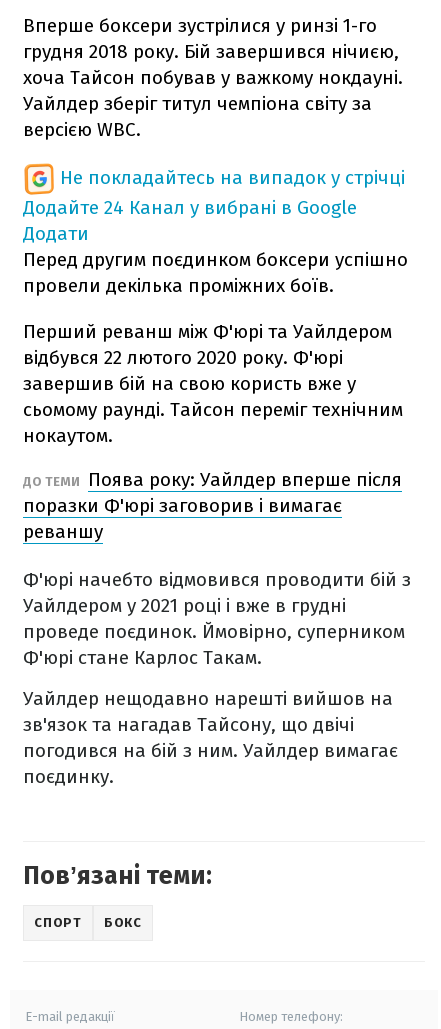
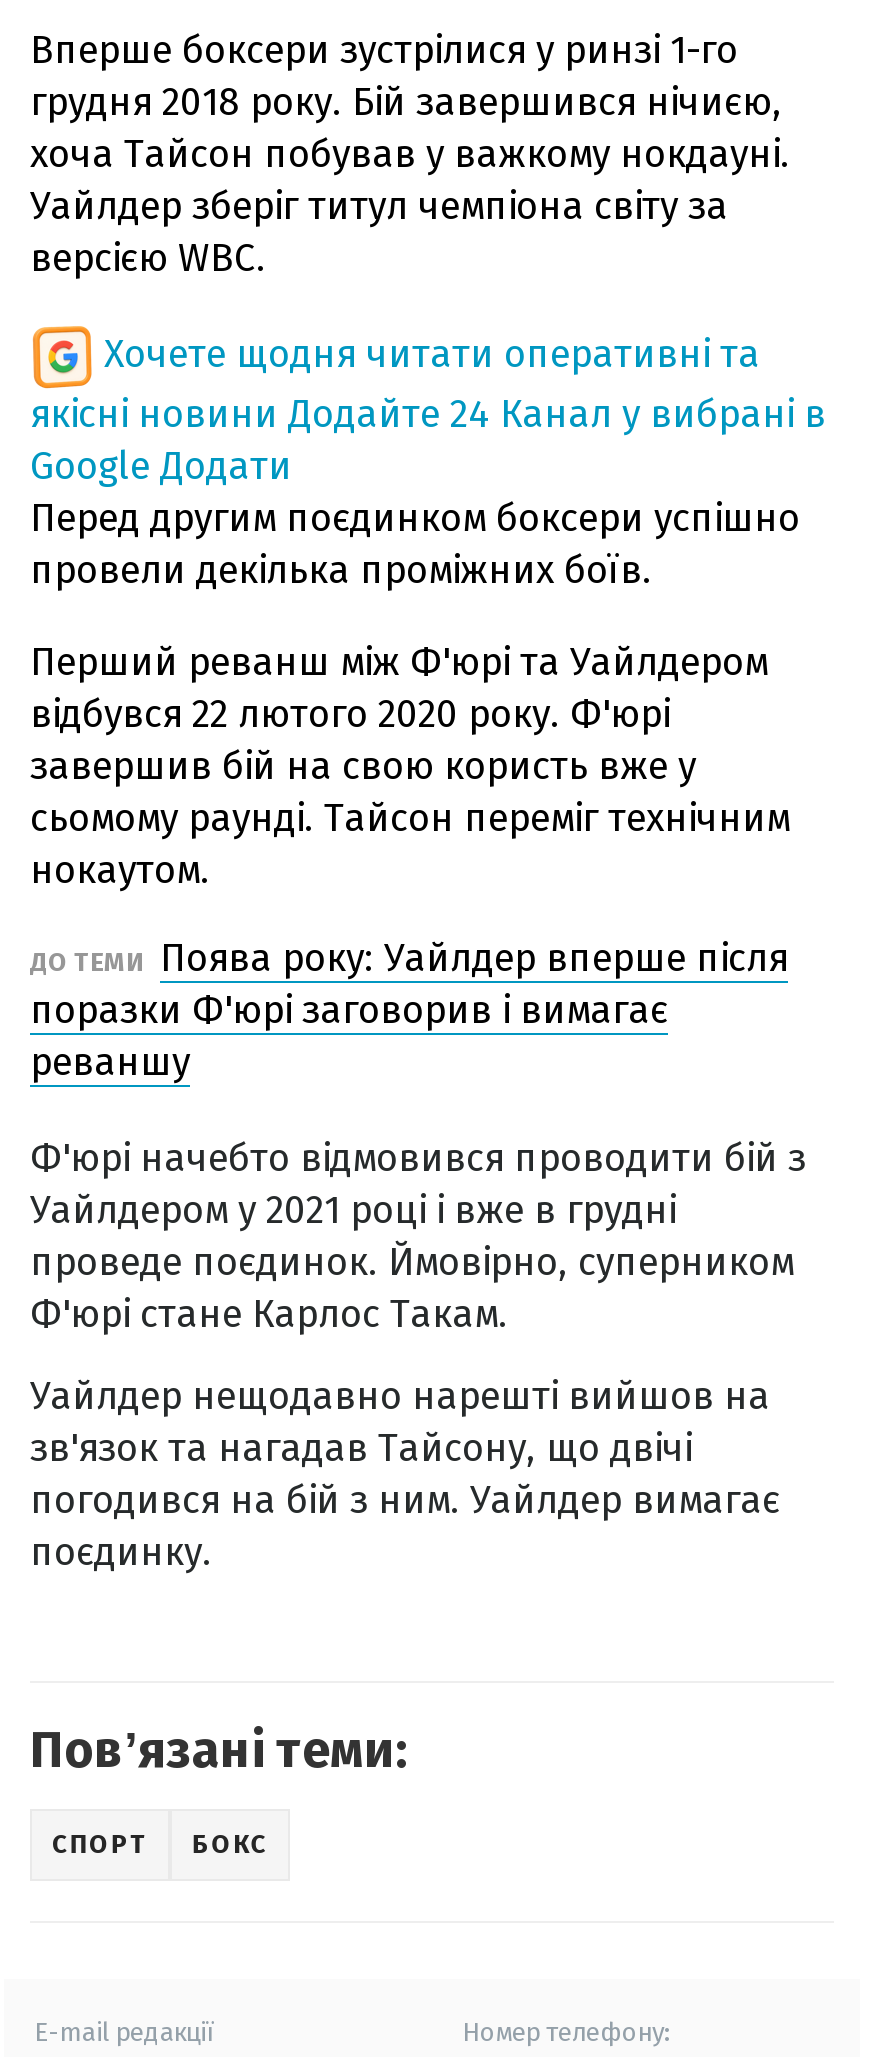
- Не покладайтесь на випадок у стрічці
- Додайте 24 Канал у вибрані в Google
- Додати
+ Хочете щодня читати оперативні та
+ якісні новини Додайте 24 Канал у вибрані в
+ Google Додати
